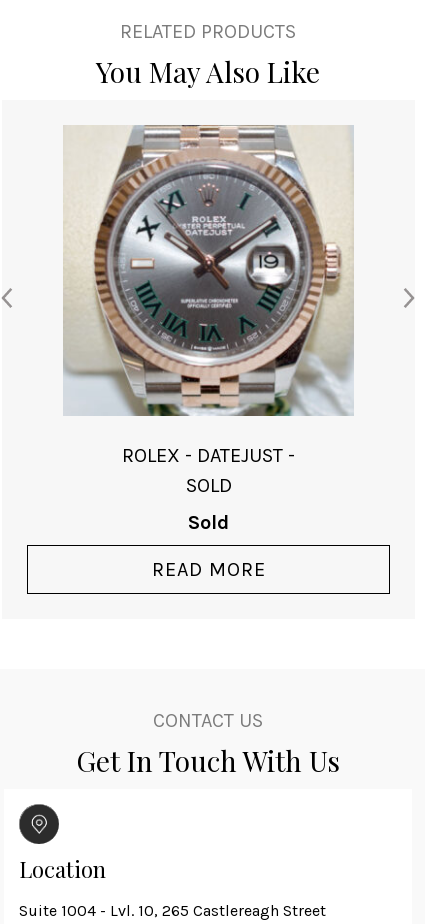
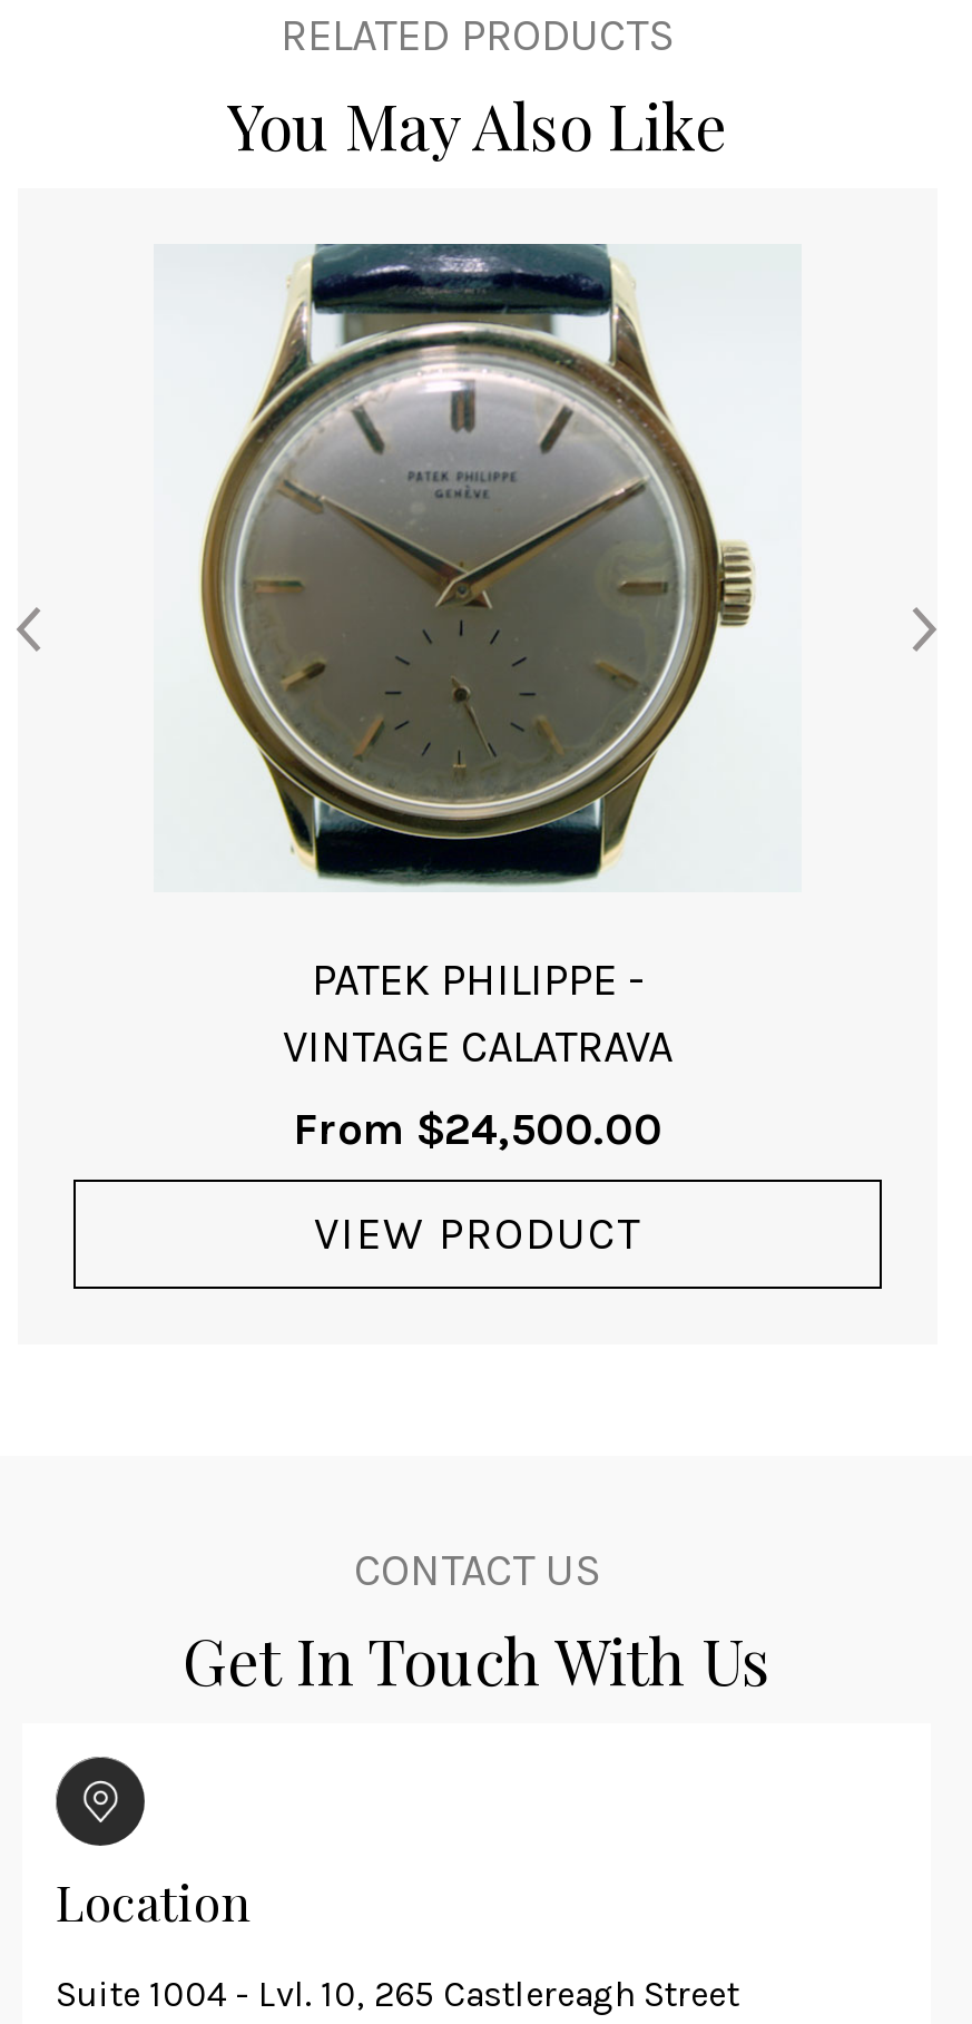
- [image]
- ROLEX - DATEJUST -
- SOLD
+ [image]
+ PATEK PHILIPPE -
+ VINTAGE CALATRAVA

- Sold
+ From $24,500.00

- READ MORE
+ VIEW PRODUCT
